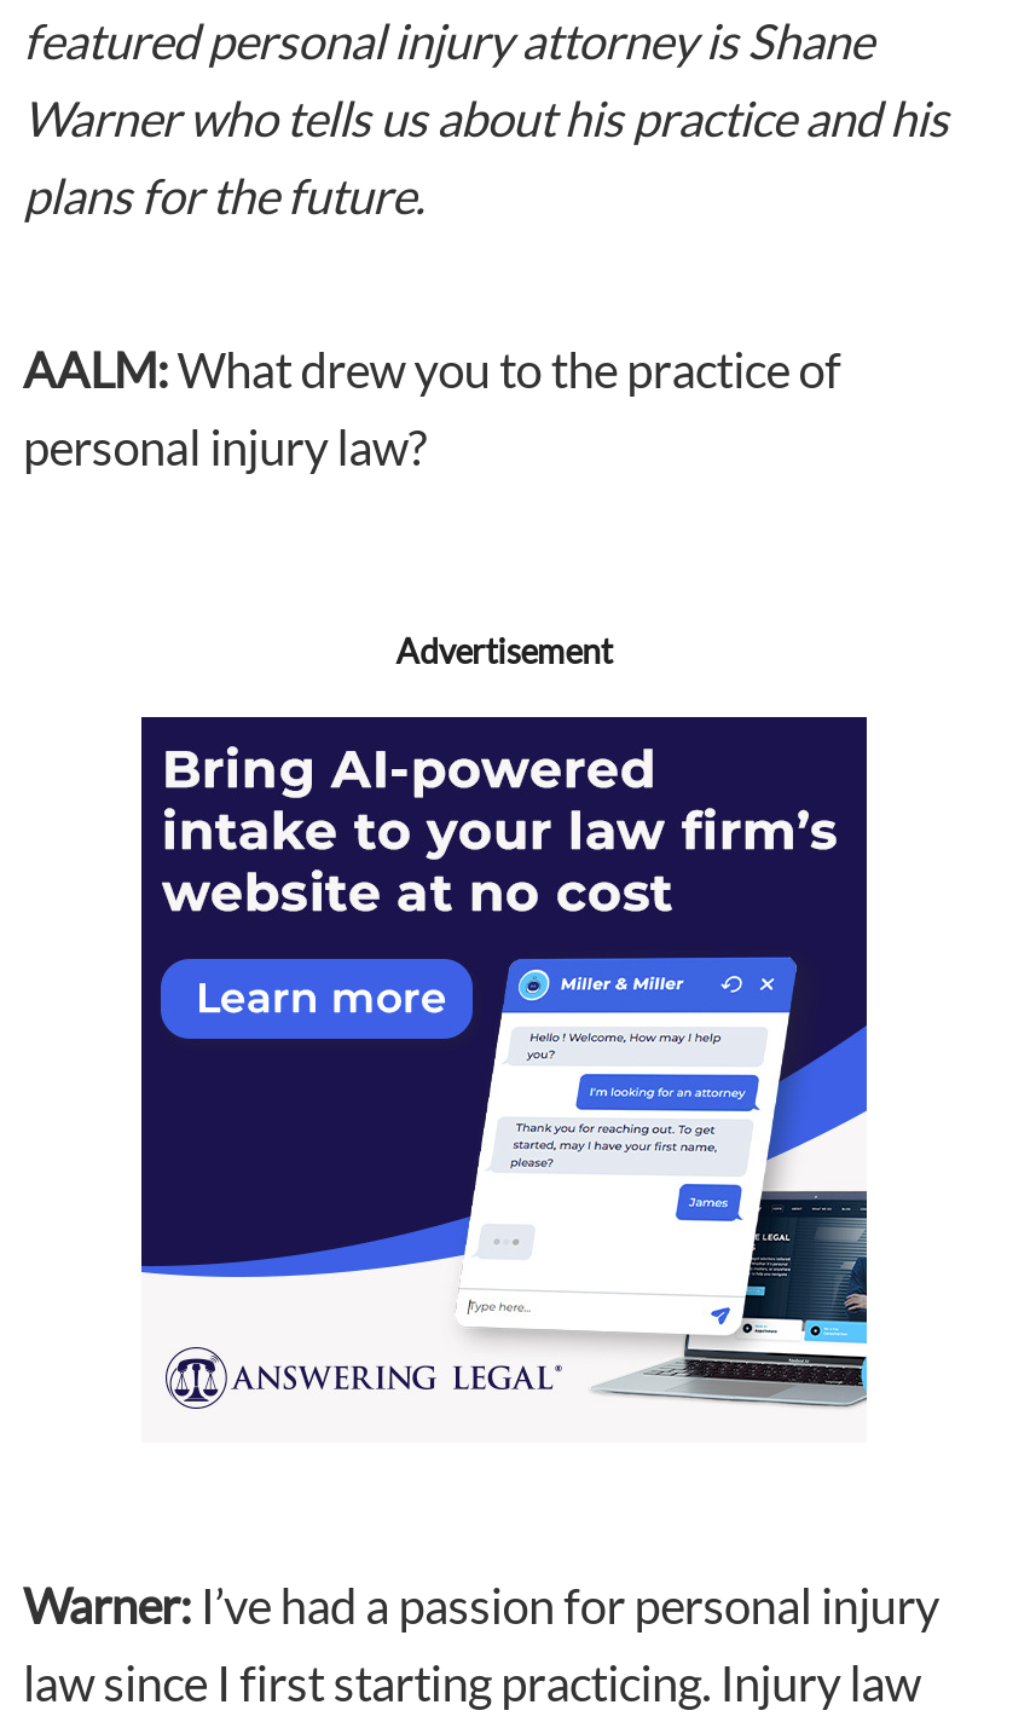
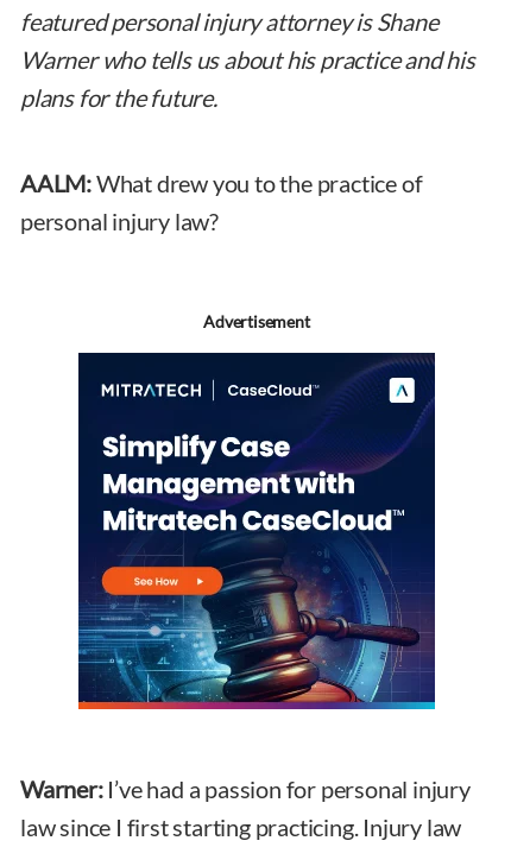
- [image]
+ [image]
